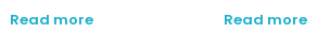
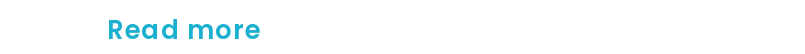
- Read more
